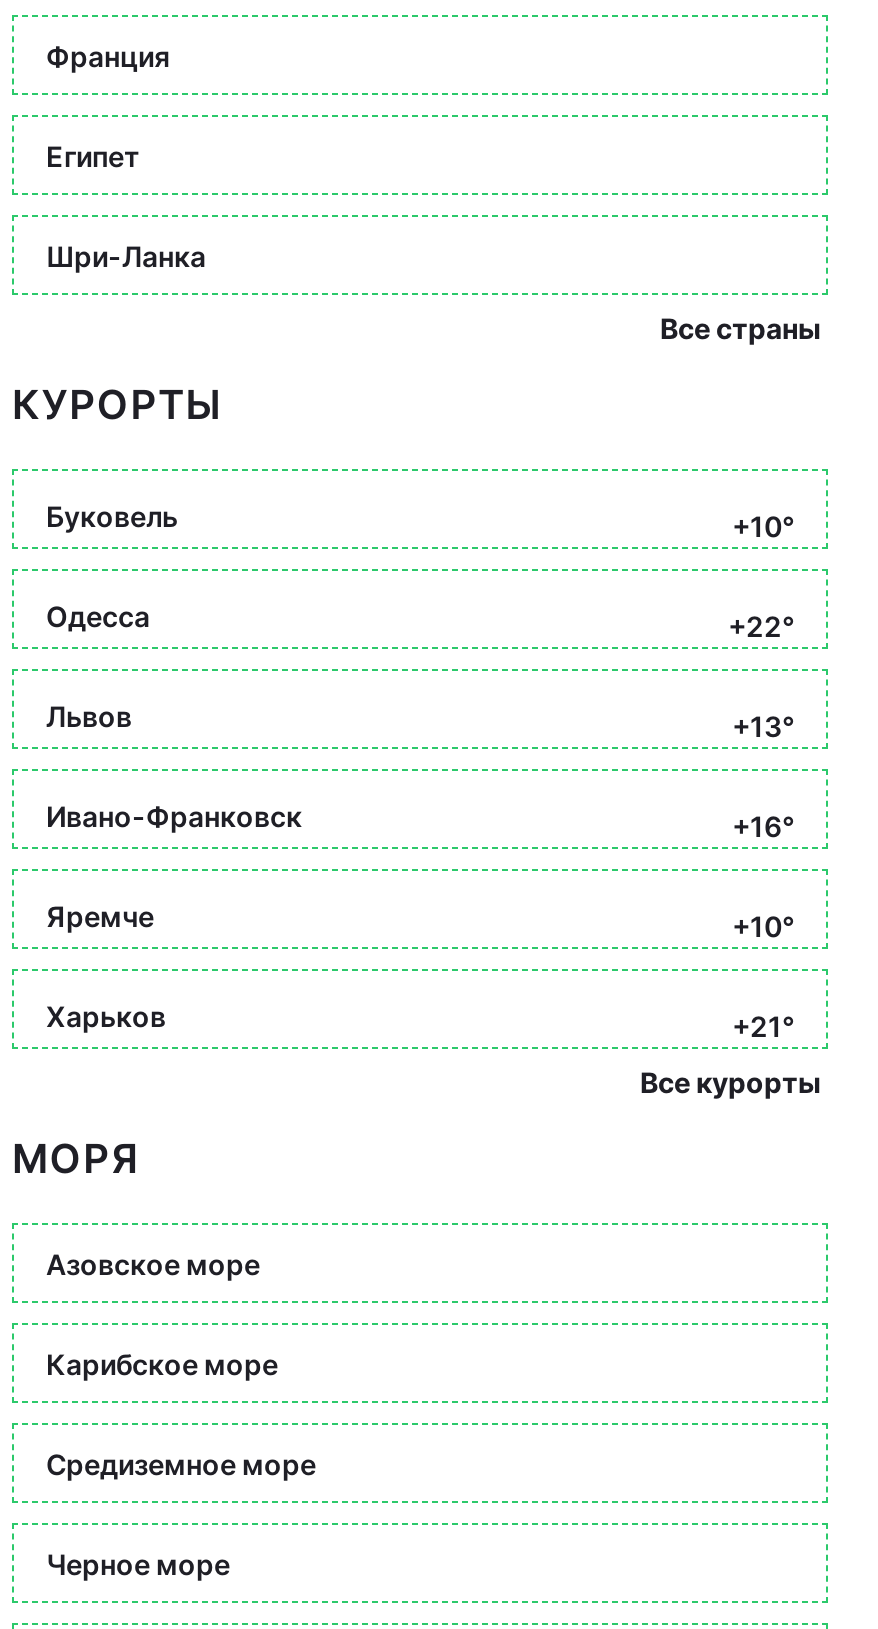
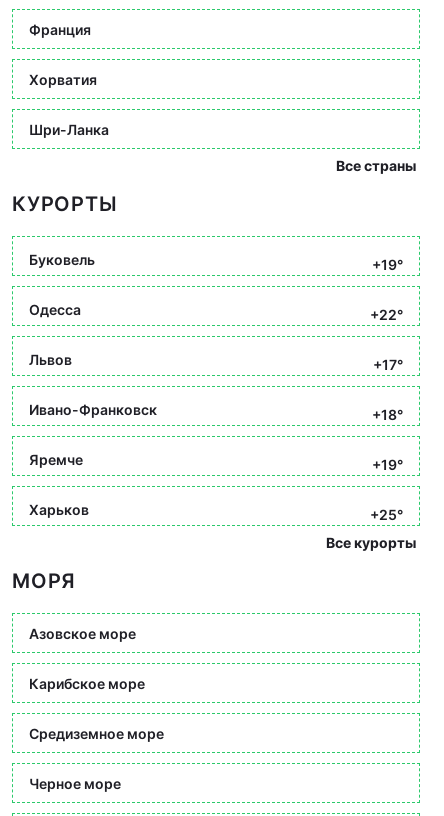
- Египет
+ Хорватия

- +10°
+ +19°

- +13°
+ +17°

- +16°
+ +18°

- +10°
+ +19°

- +21°
+ +25°
